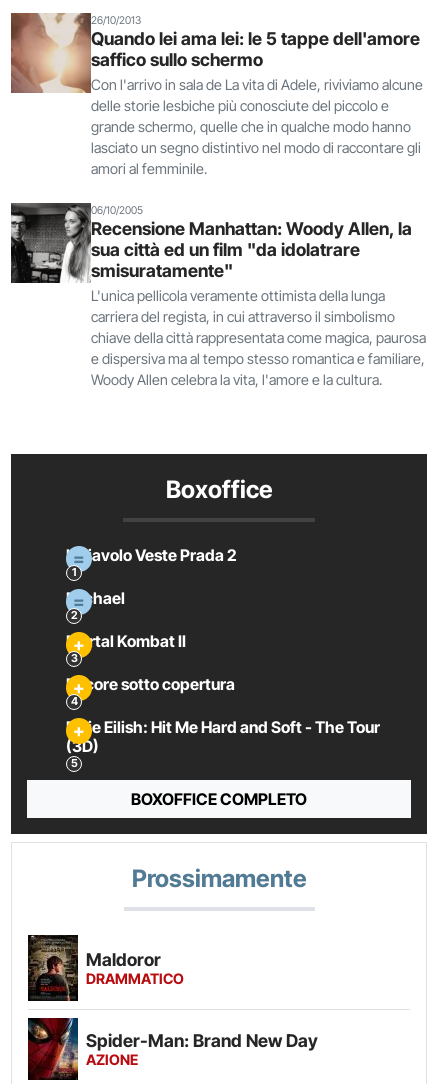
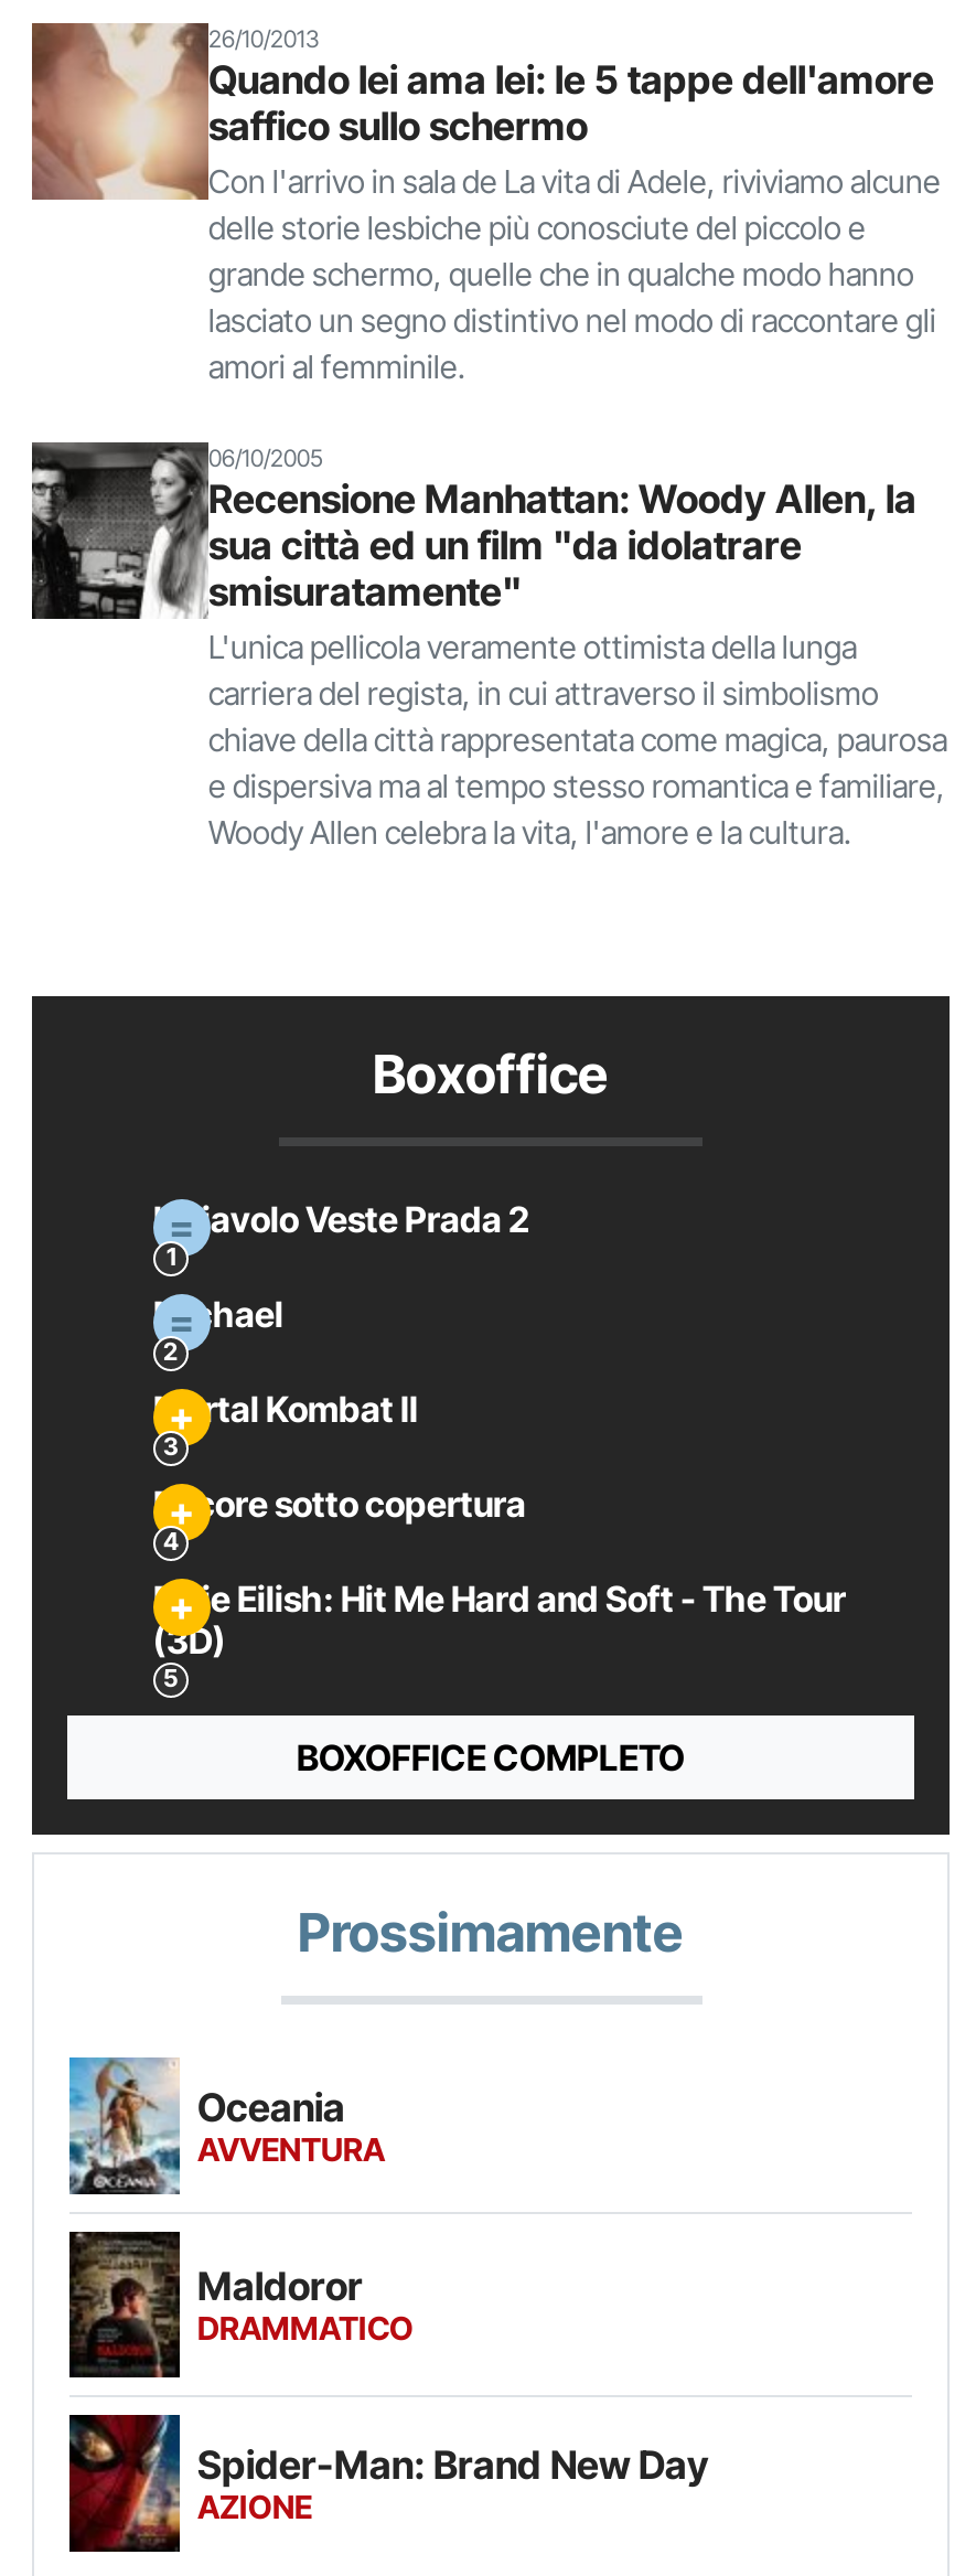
+ [image]
+ Oceania
+ AVVENTURA
